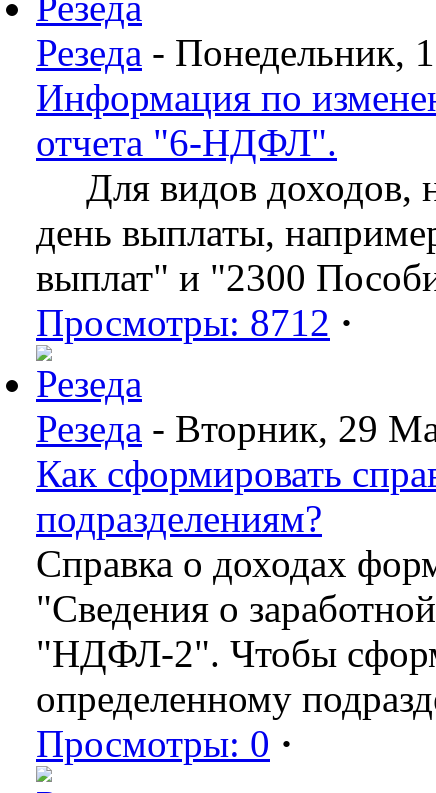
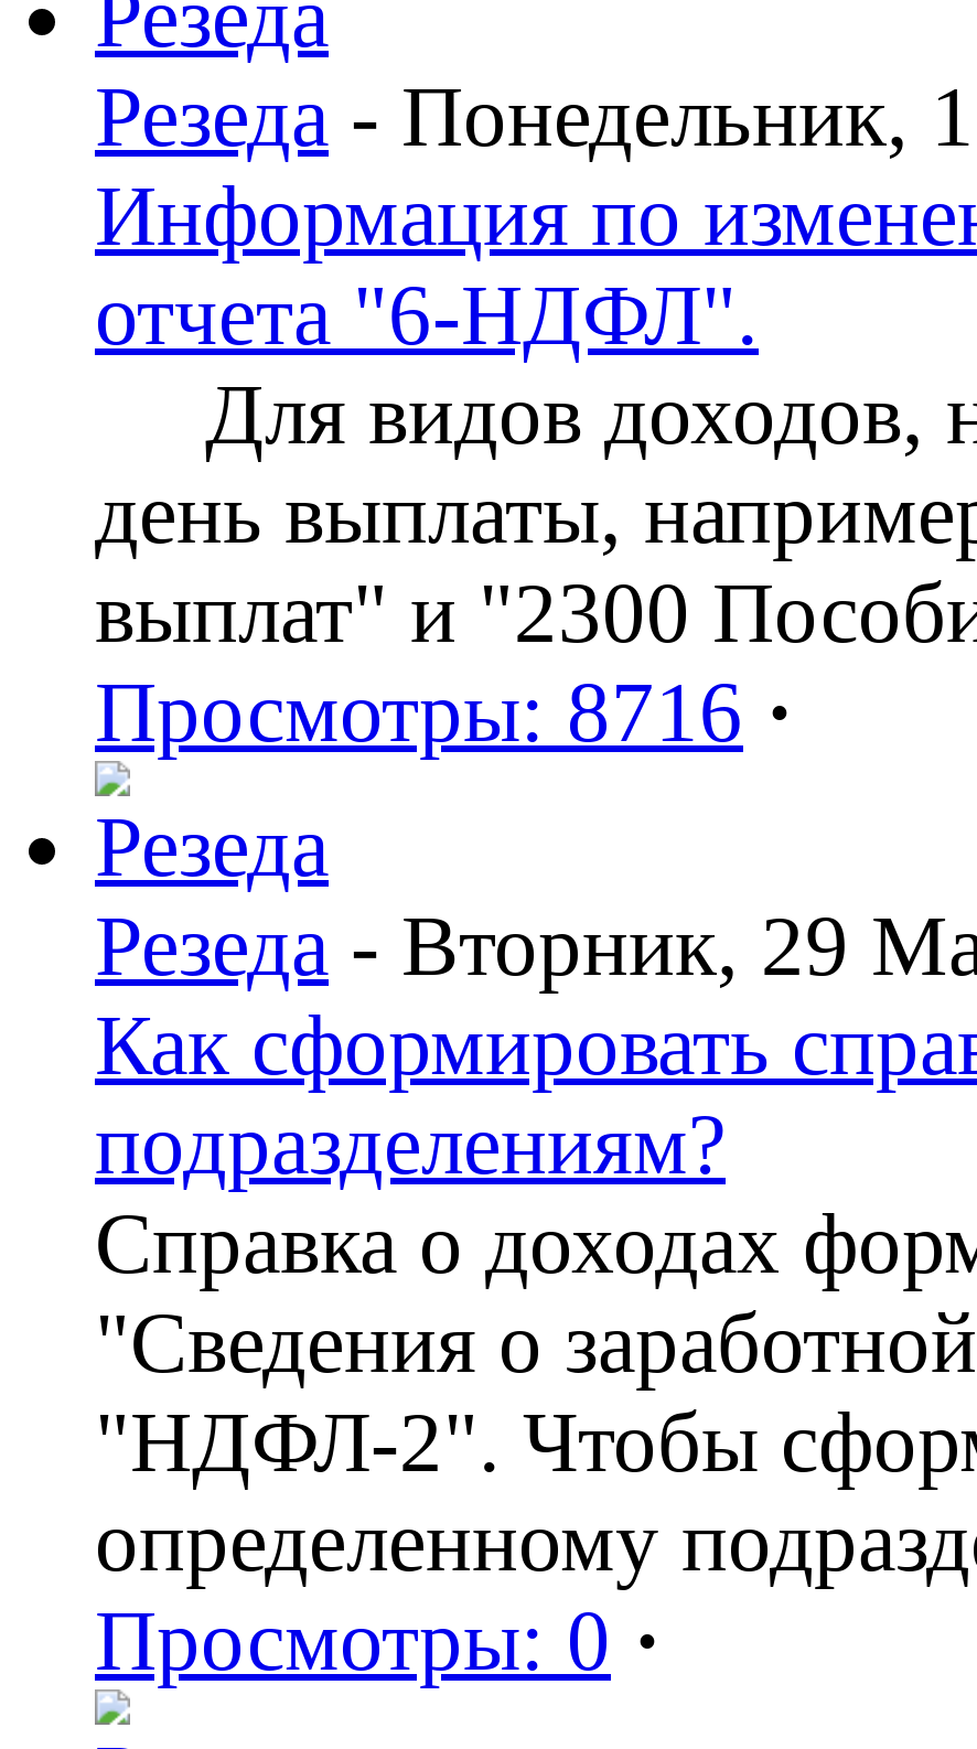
- Просмотры: 8712 ·
+ Просмотры: 8716 ·
